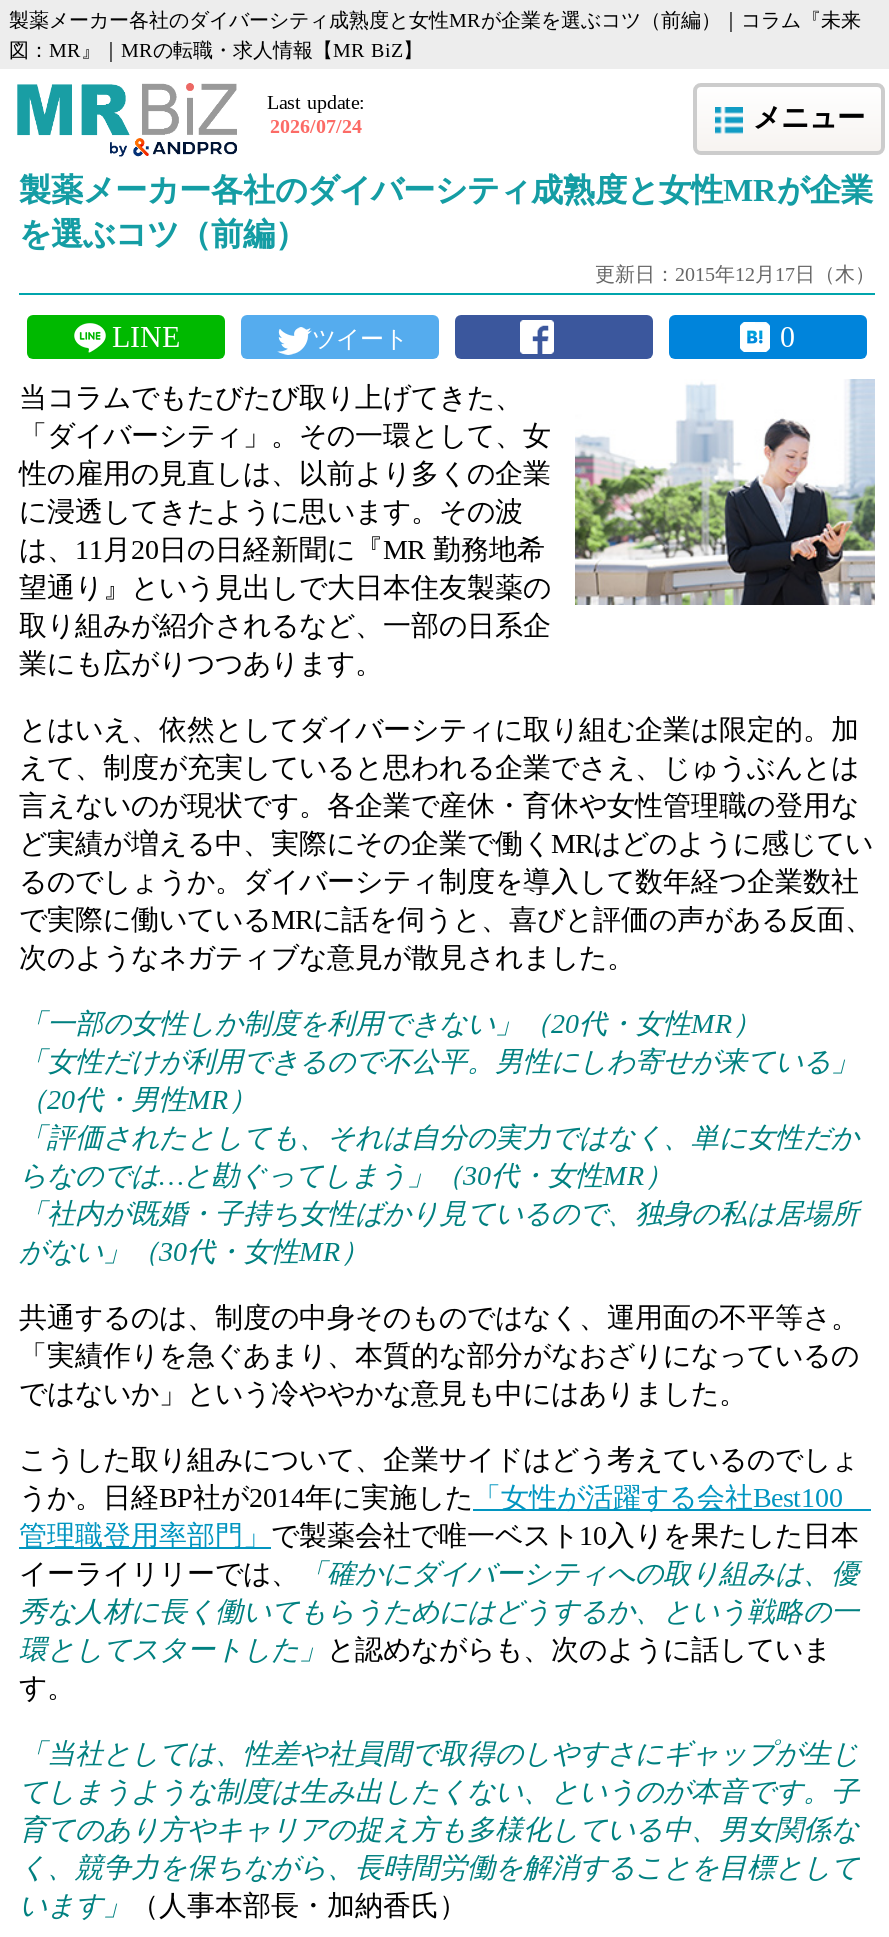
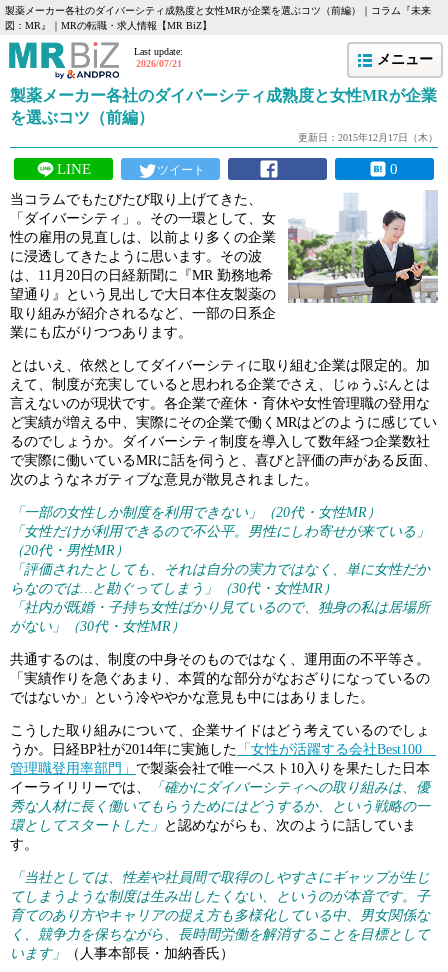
- 2026/07/24
+ 2026/07/21
